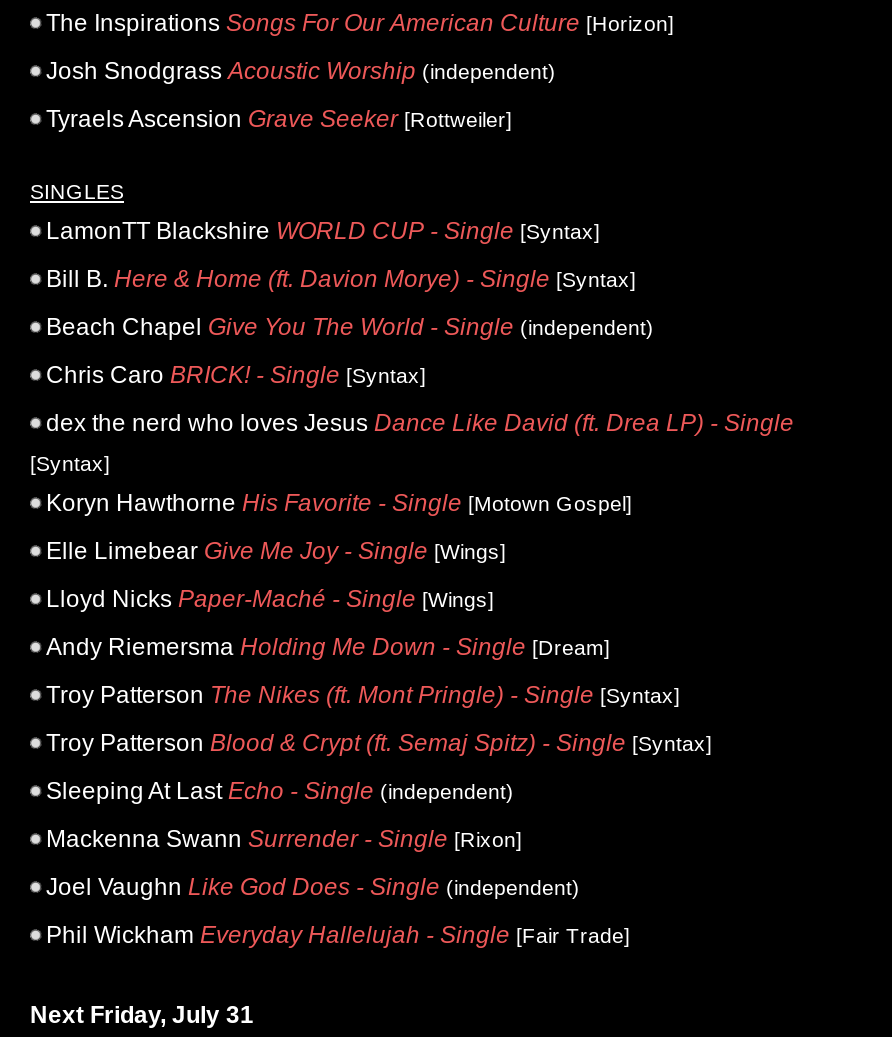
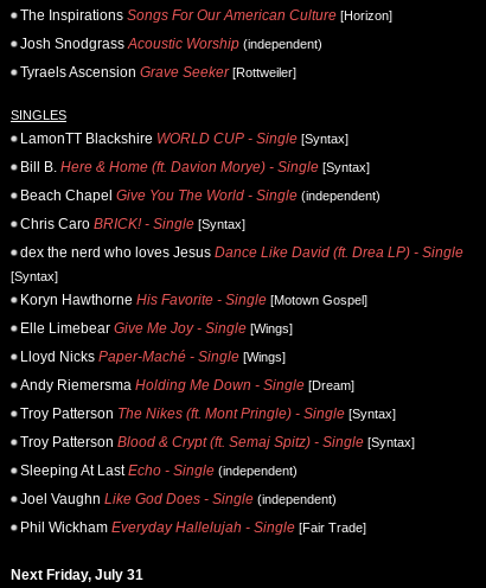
- Mackenna Swann Surrender - Single [Rixon]
